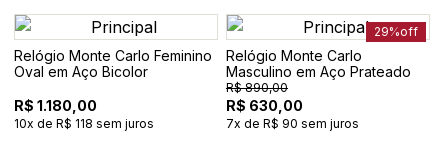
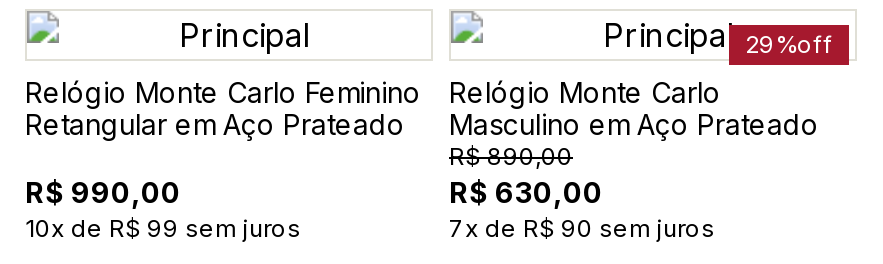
- Oval em Aço Bicolor
+ Retangular em Aço Prateado

- R$ 1.180,00
+ R$ 990,00

- 10x de R$ 118 sem juros
+ 10x de R$ 99 sem juros
